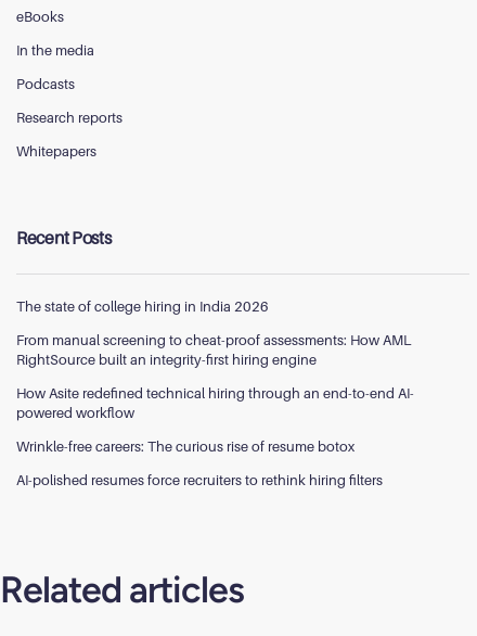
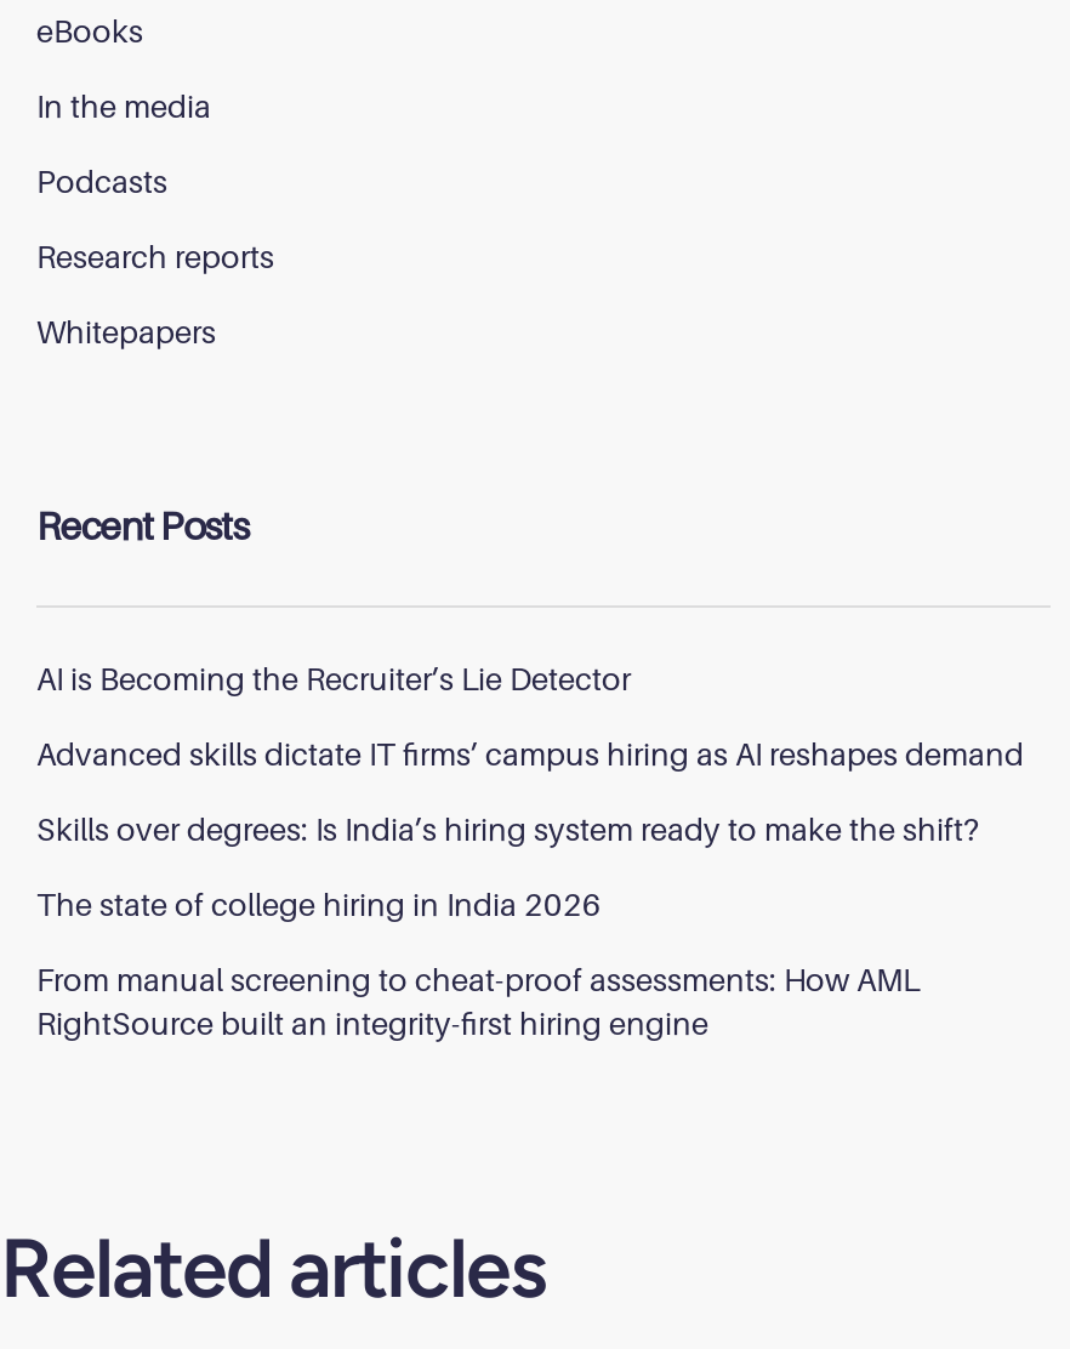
+ AI is Becoming the Recruiter’s Lie Detector
+ Advanced skills dictate IT firms’ campus hiring as AI reshapes demand
+ Skills over degrees: Is India’s hiring system ready to make the shift?

moved down: The state of college hiring in India 2026 | From manual screening to cheat-proof assessments: How AML | RightSource built an integrity-first hiring engine

- How Asite redefined technical hiring through an end-to-end AI-
- powered workflow
- Wrinkle-free careers: The curious rise of resume botox
- AI-polished resumes force recruiters to rethink hiring filters
